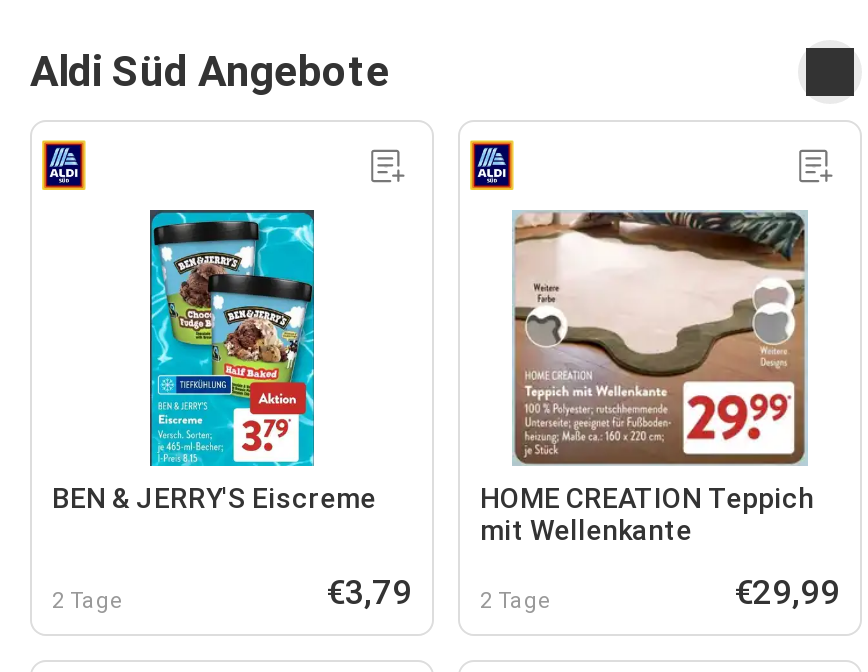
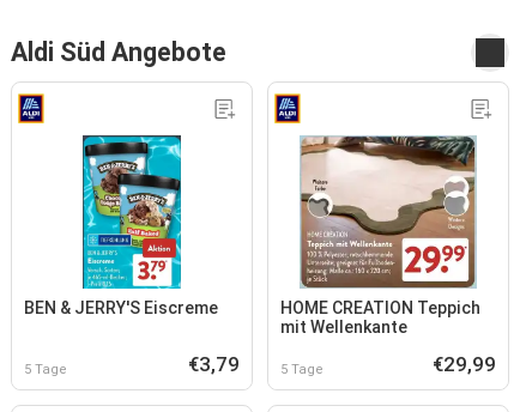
- 2 Tage
+ 5 Tage

- 2 Tage
+ 5 Tage
